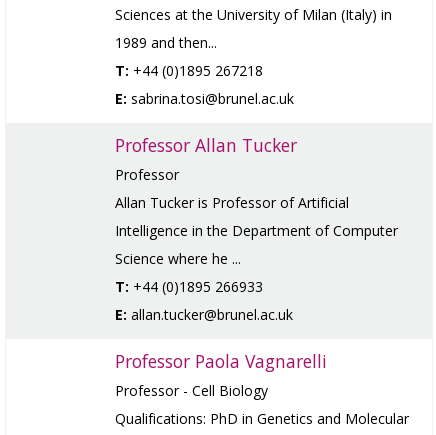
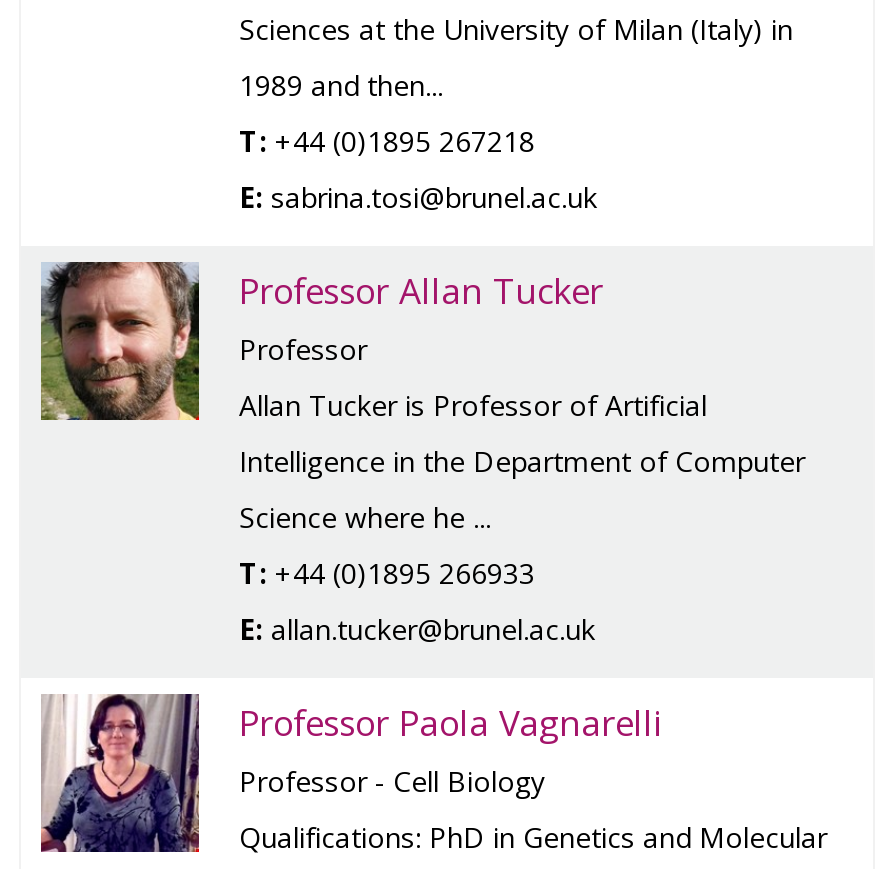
+ [image]

+ [image]
